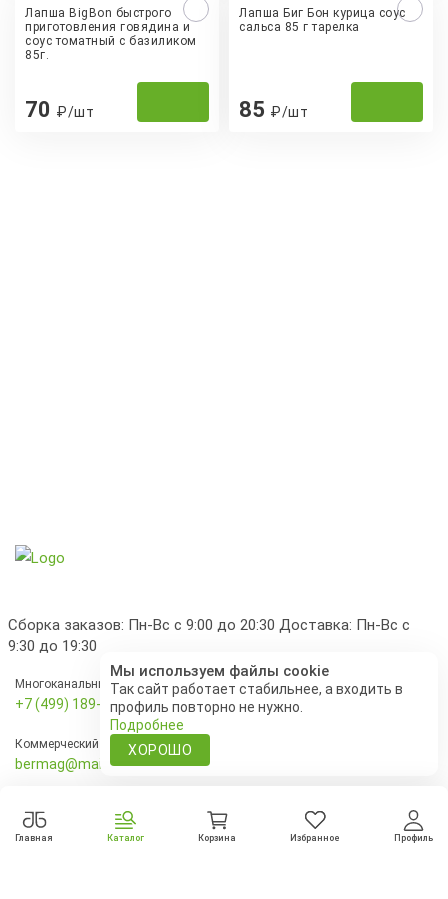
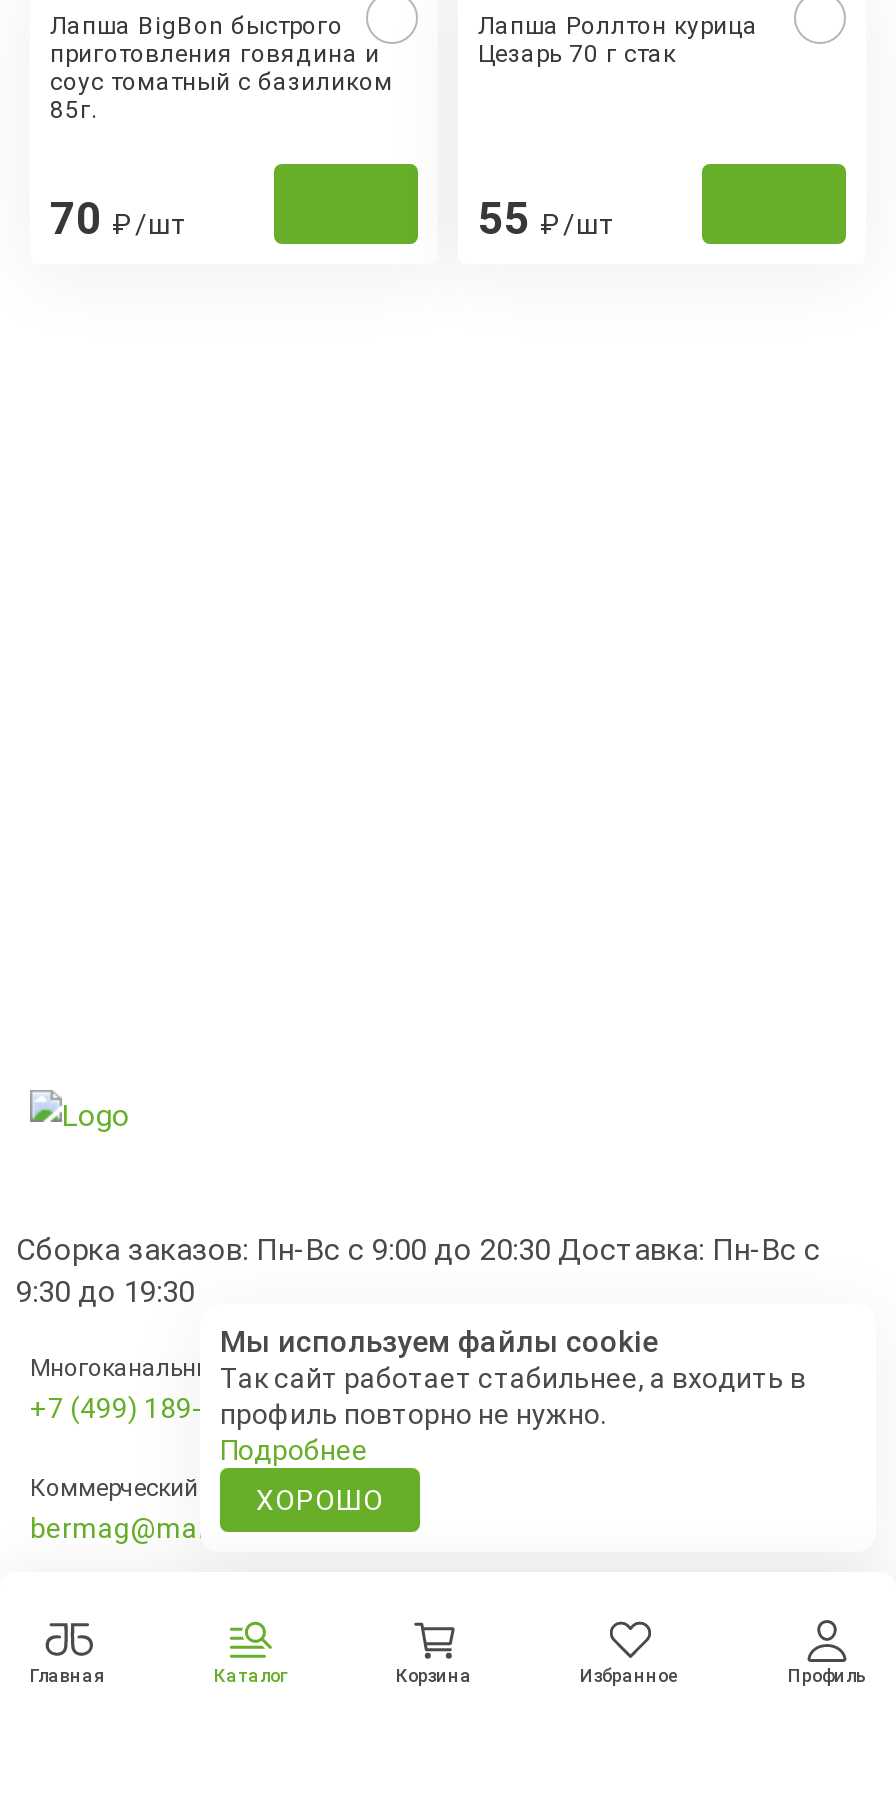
- Лапша Биг Бон курица соус
- сальса 85 г тарелка
+ Лапша Роллтон курица
+ Цезарь 70 г стак

- 85 ₽/шт
+ 55 ₽/шт
